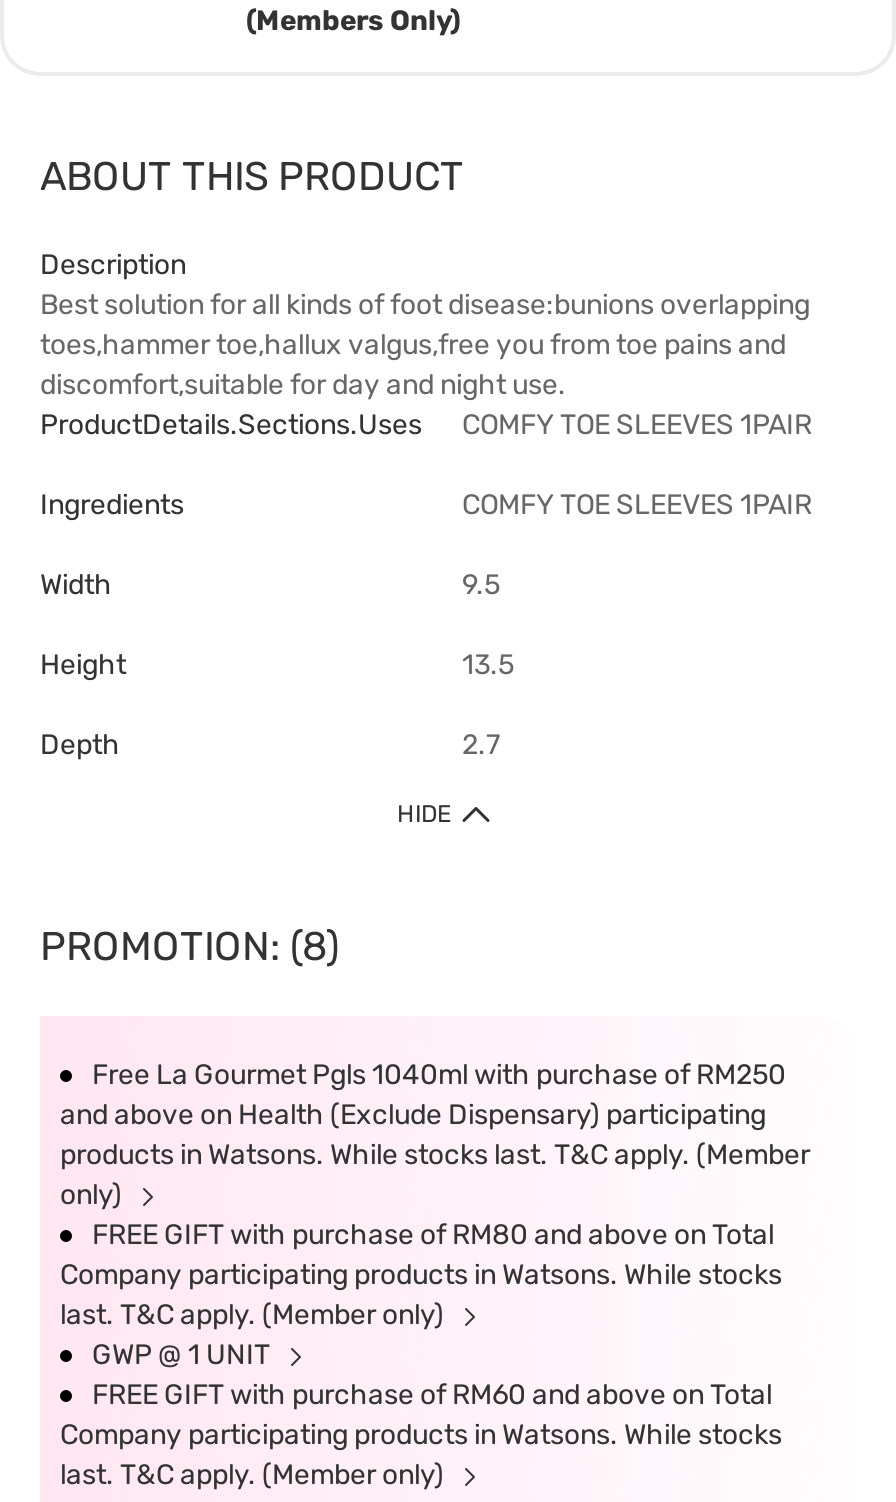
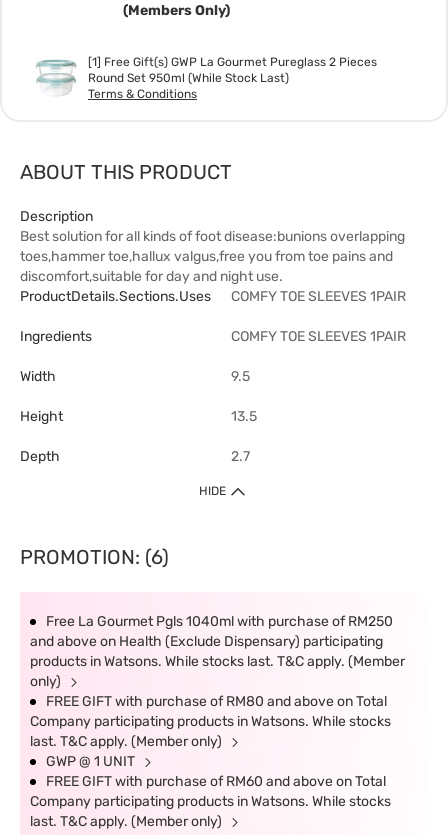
+ [image]
+ [1] Free Gift(s) GWP La Gourmet Pureglass 2 Pieces
+ Round Set 950ml (While Stock Last)
+ Terms & Conditions

- PROMOTION: (8)
+ PROMOTION: (6)
